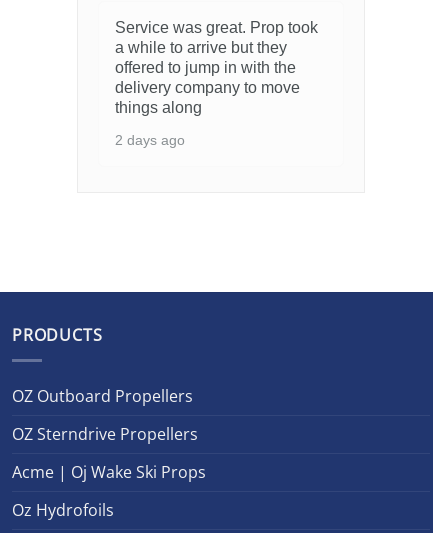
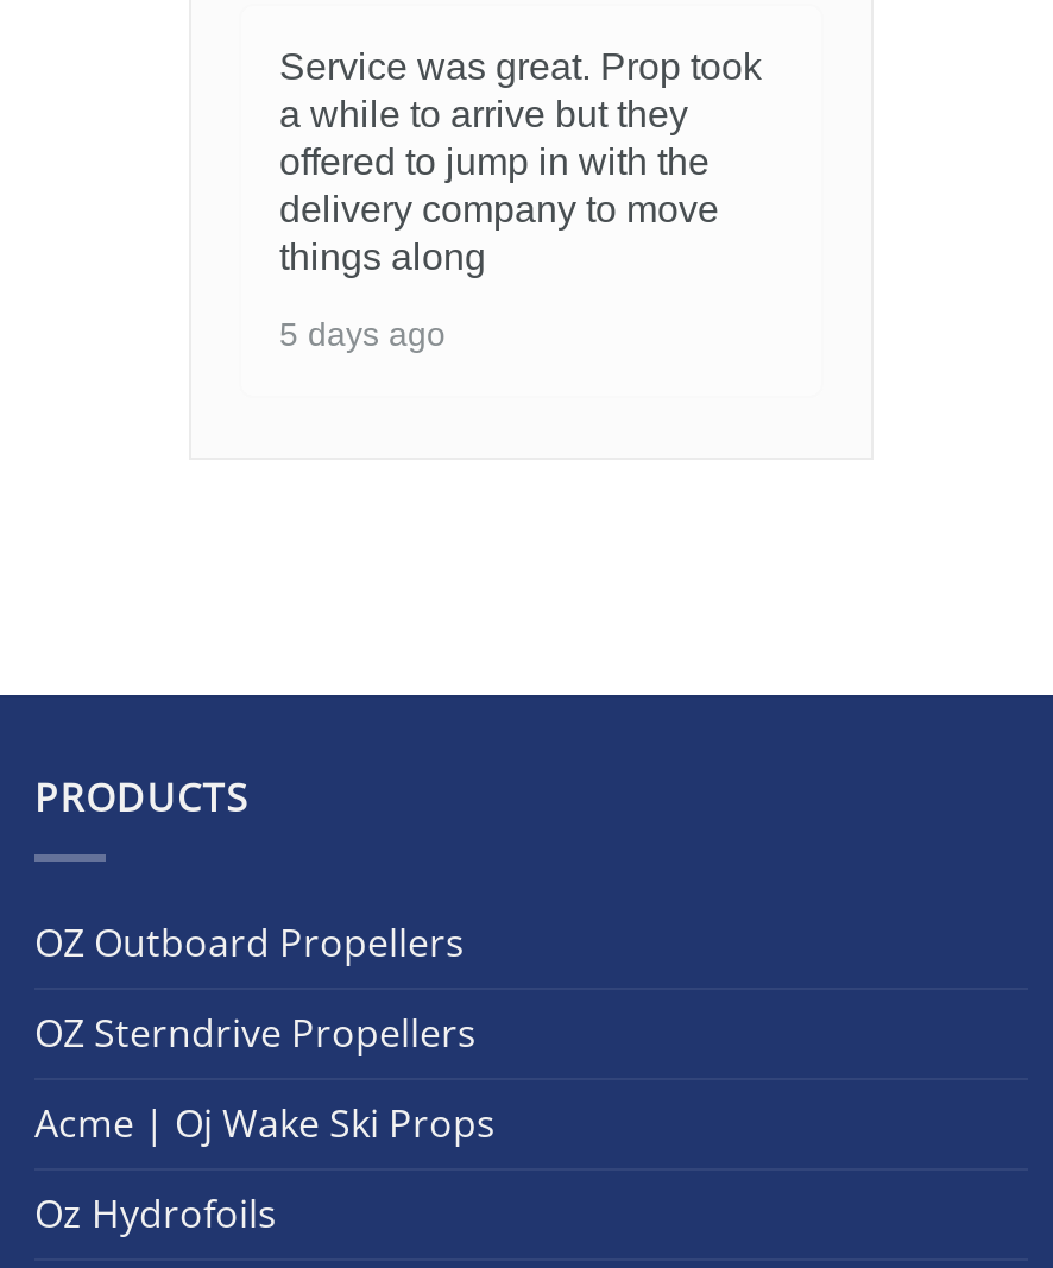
- 2 days ago
+ 5 days ago
